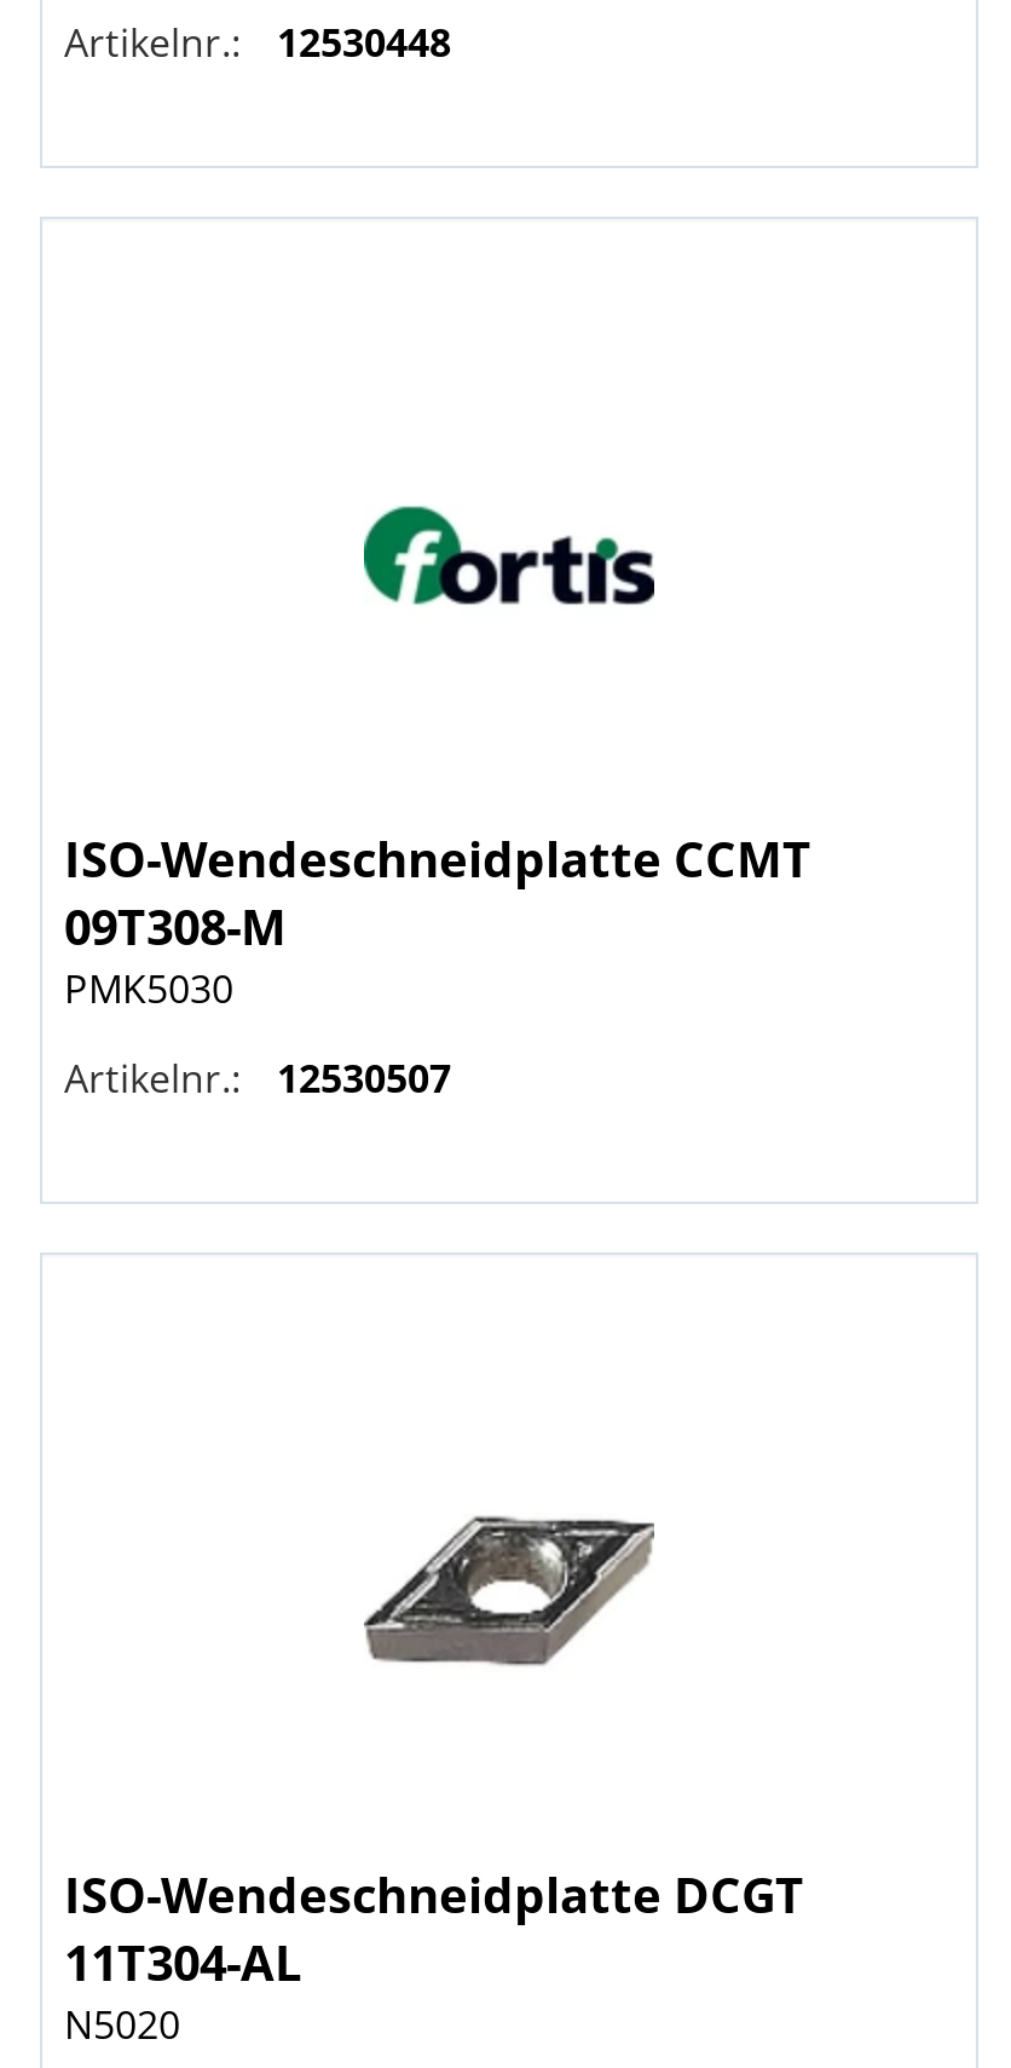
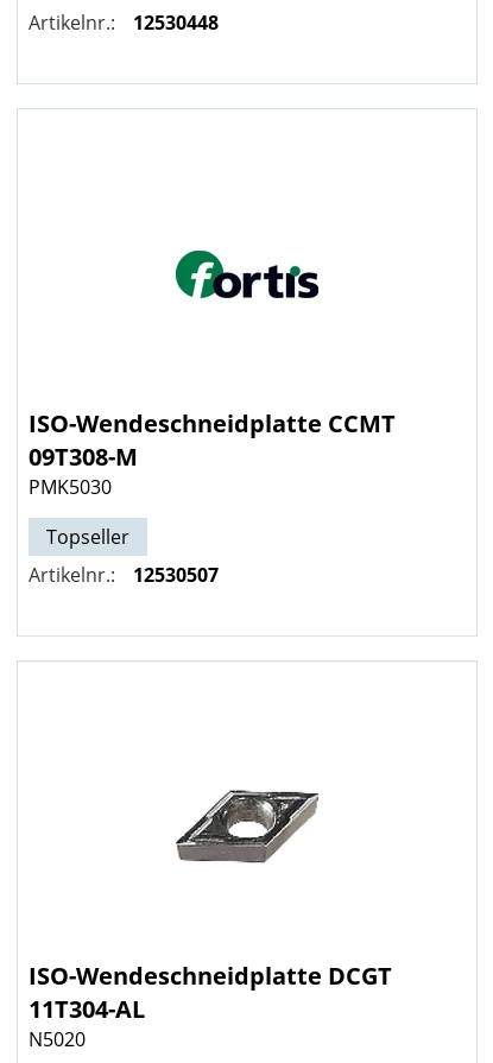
+ Topseller
